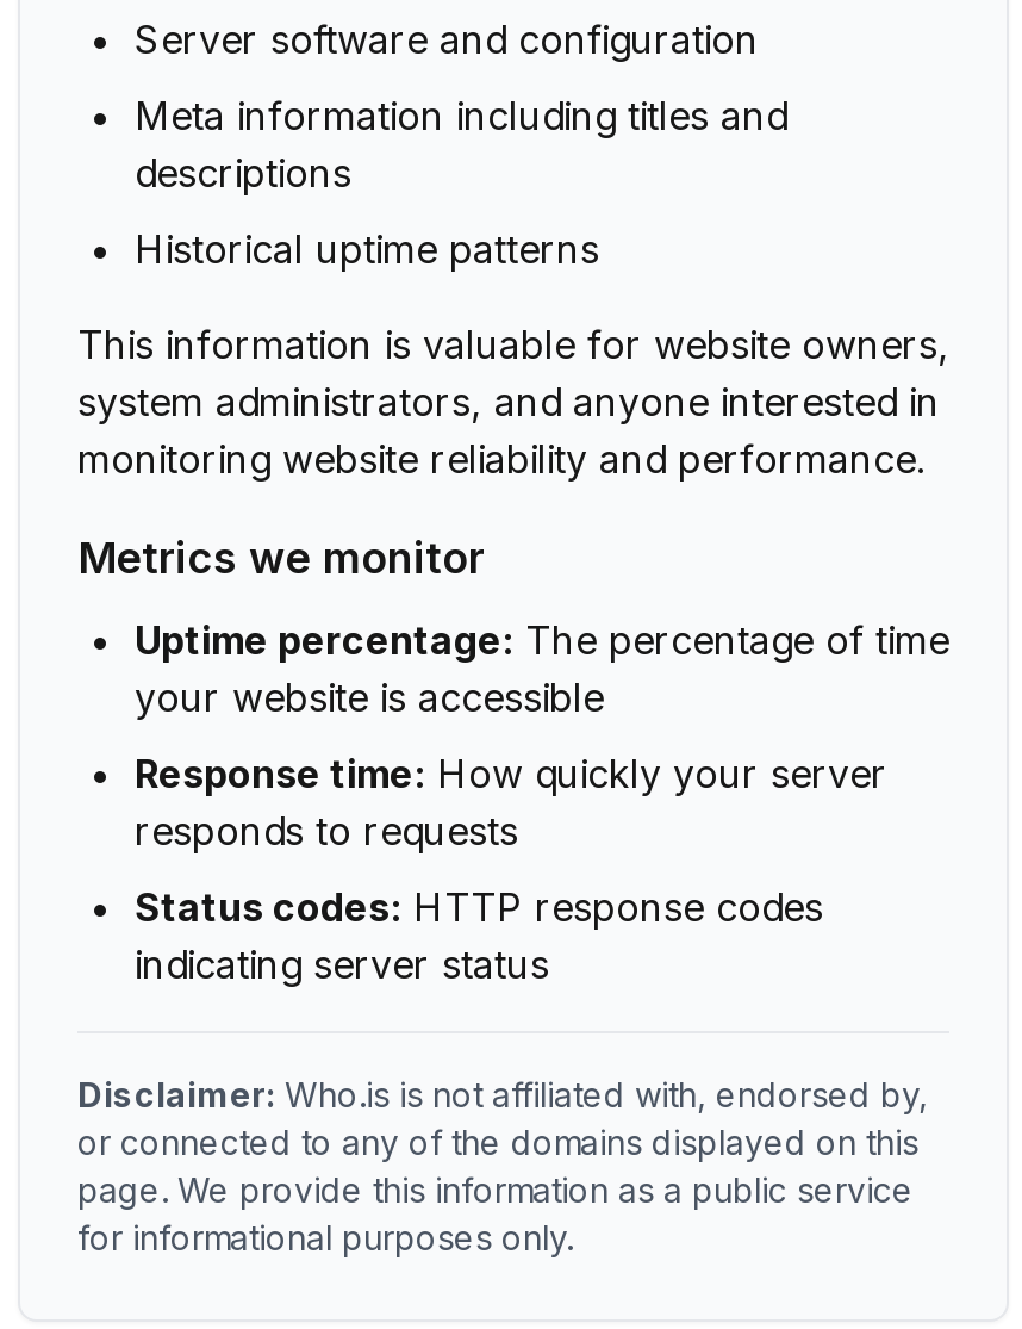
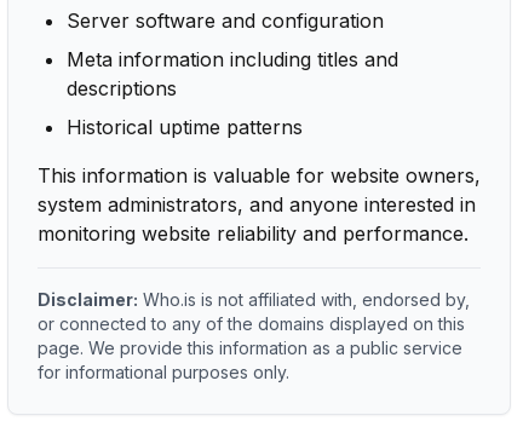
- Metrics we monitor
- Uptime percentage: The percentage of time
- your website is accessible
- Response time: How quickly your server
- responds to requests
- Status codes: HTTP response codes
- indicating server status
